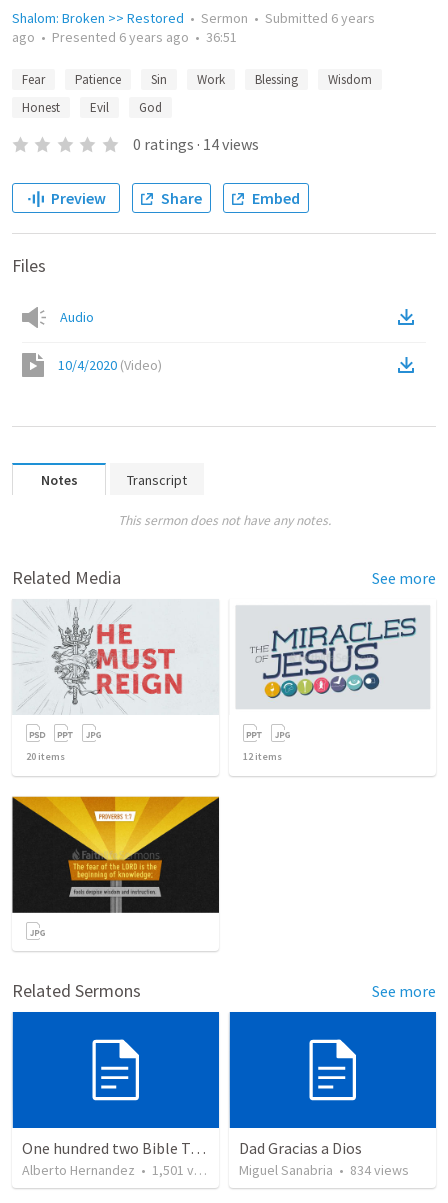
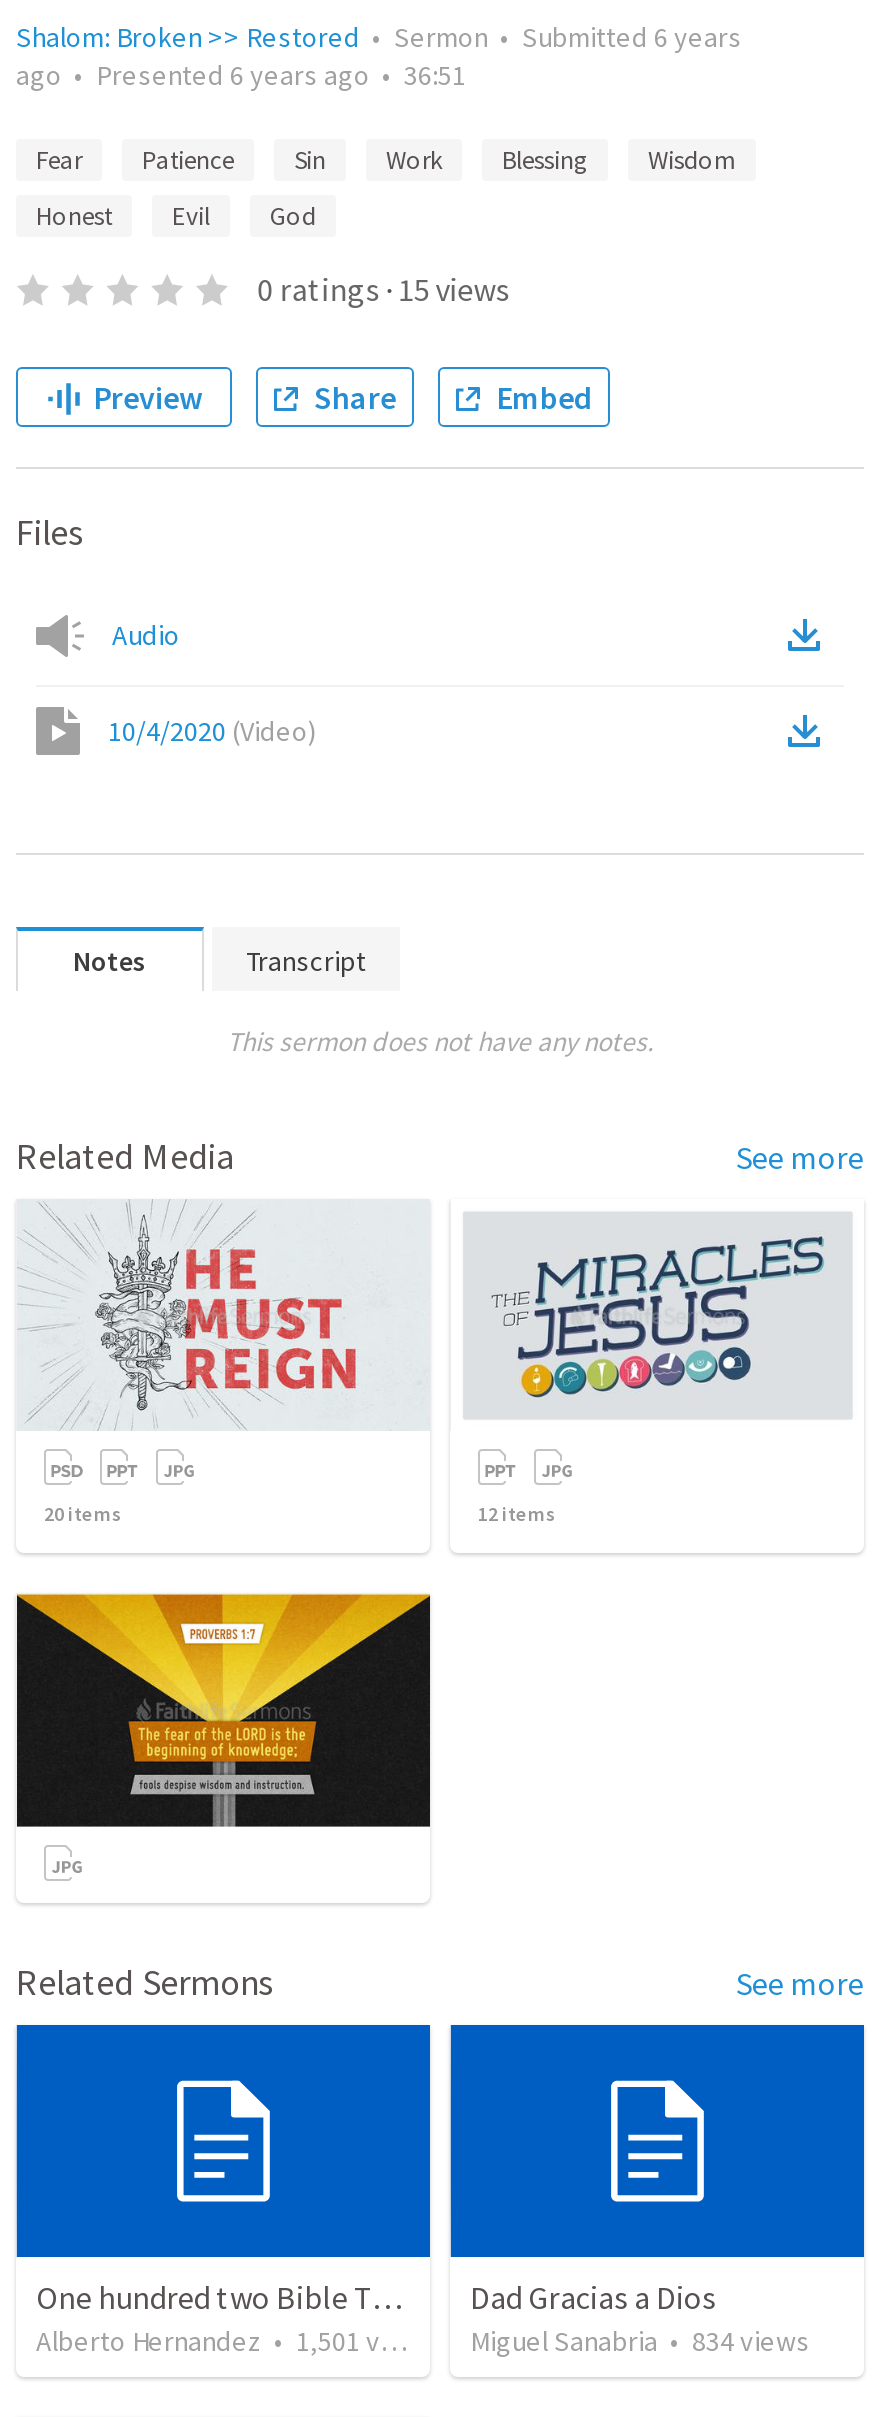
- 0 ratings · 14 views
+ 0 ratings · 15 views
